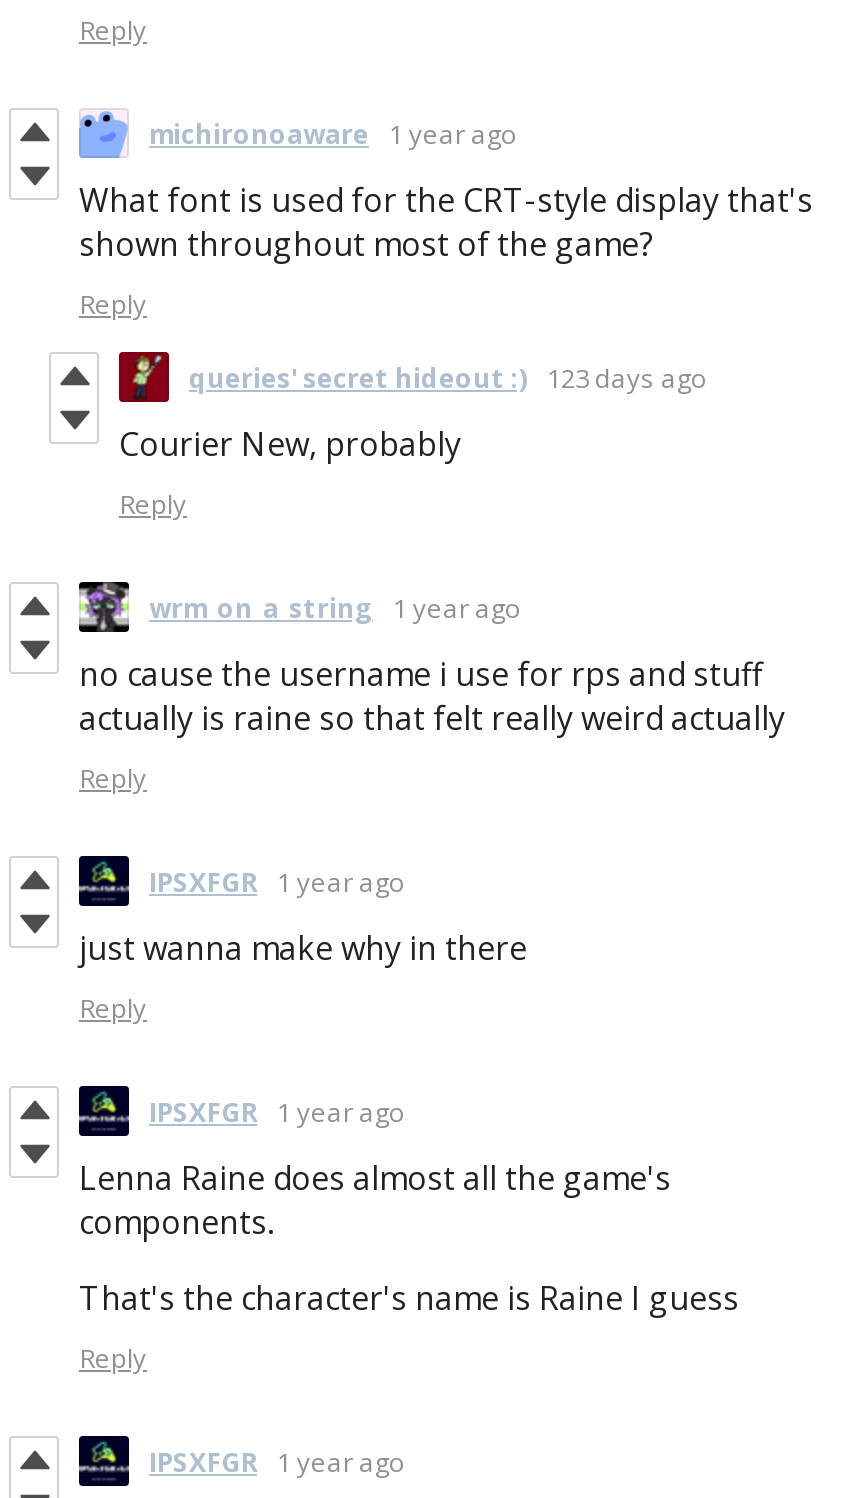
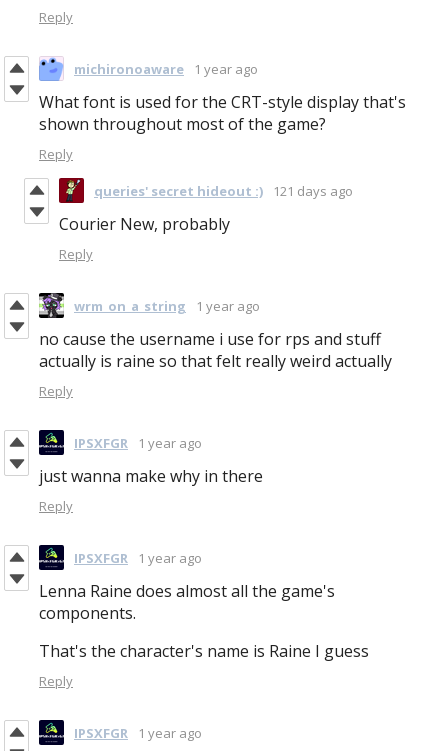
- queries' secret hideout :) 123 days ago
+ queries' secret hideout :) 121 days ago
